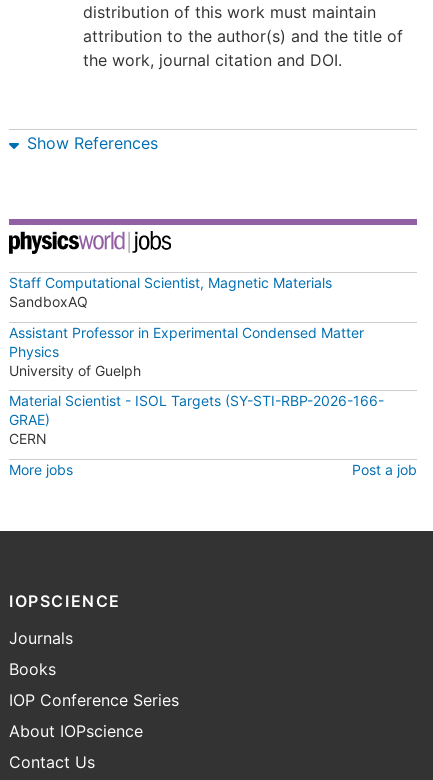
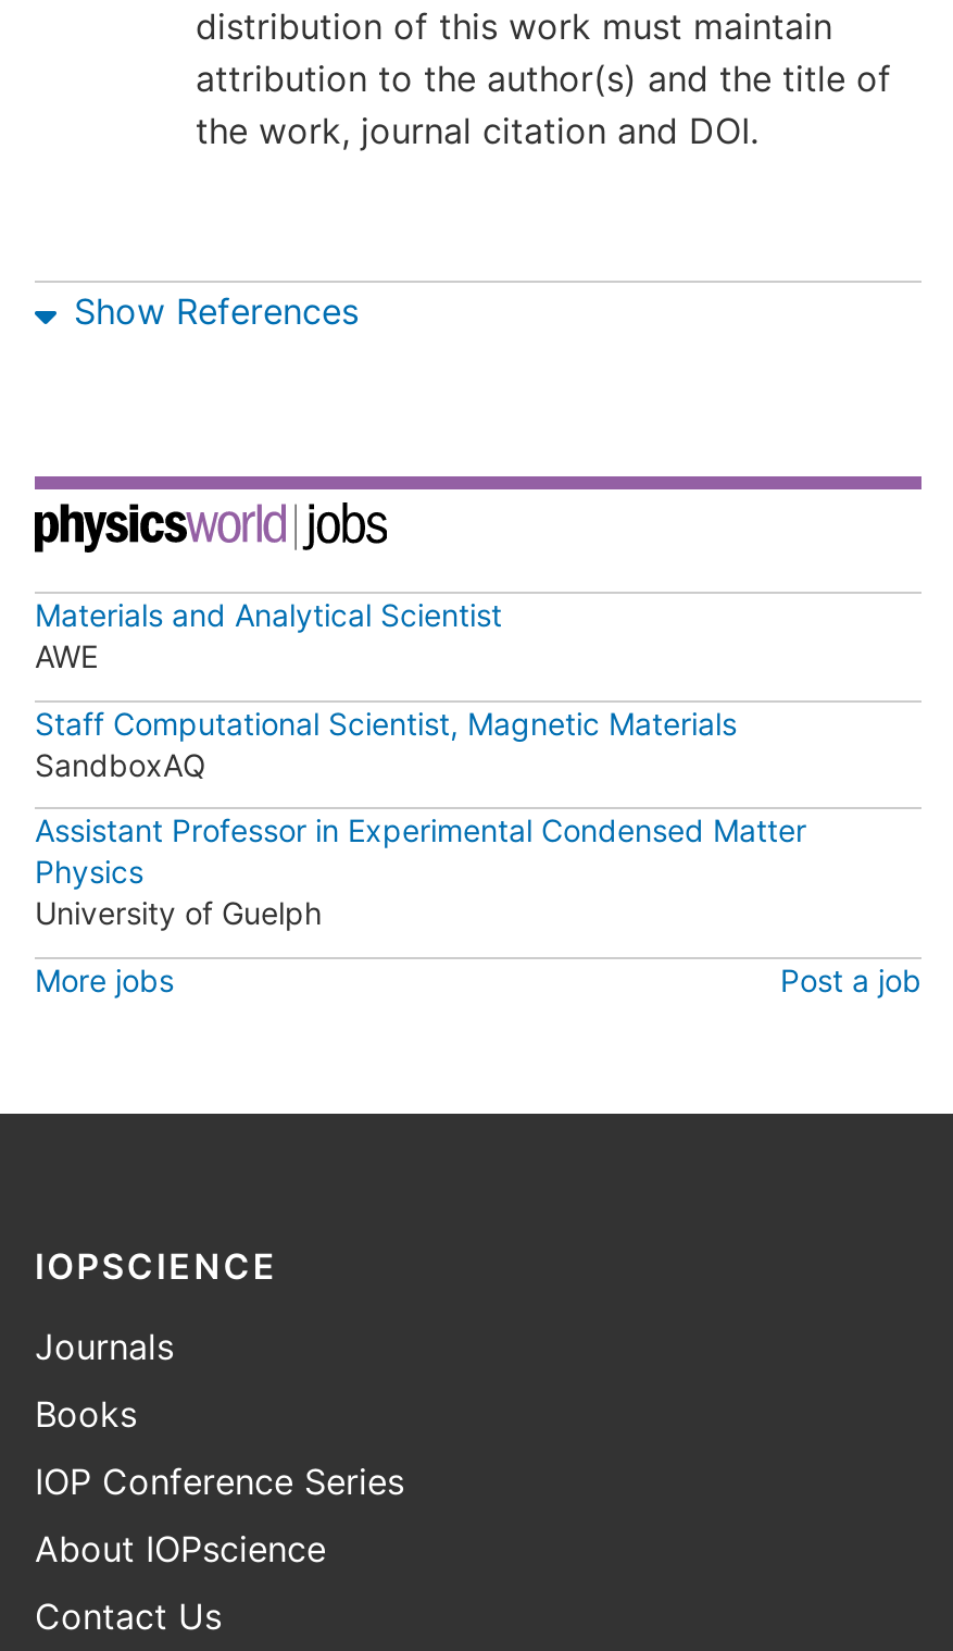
+ Materials and Analytical Scientist
+ AWE

moved down: Staff Computational Scientist, Magnetic Materials | SandboxAQ | Assistant Professor in Experimental Condensed Matter | Physics | University of Guelph

- Material Scientist - ISOL Targets (SY-STI-RBP-2026-166-
- GRAE)
- CERN
